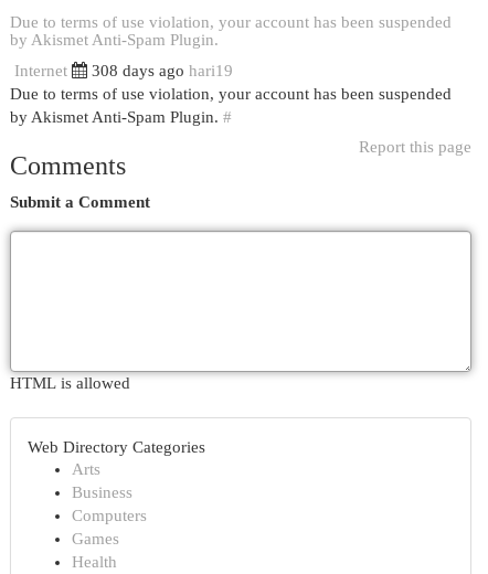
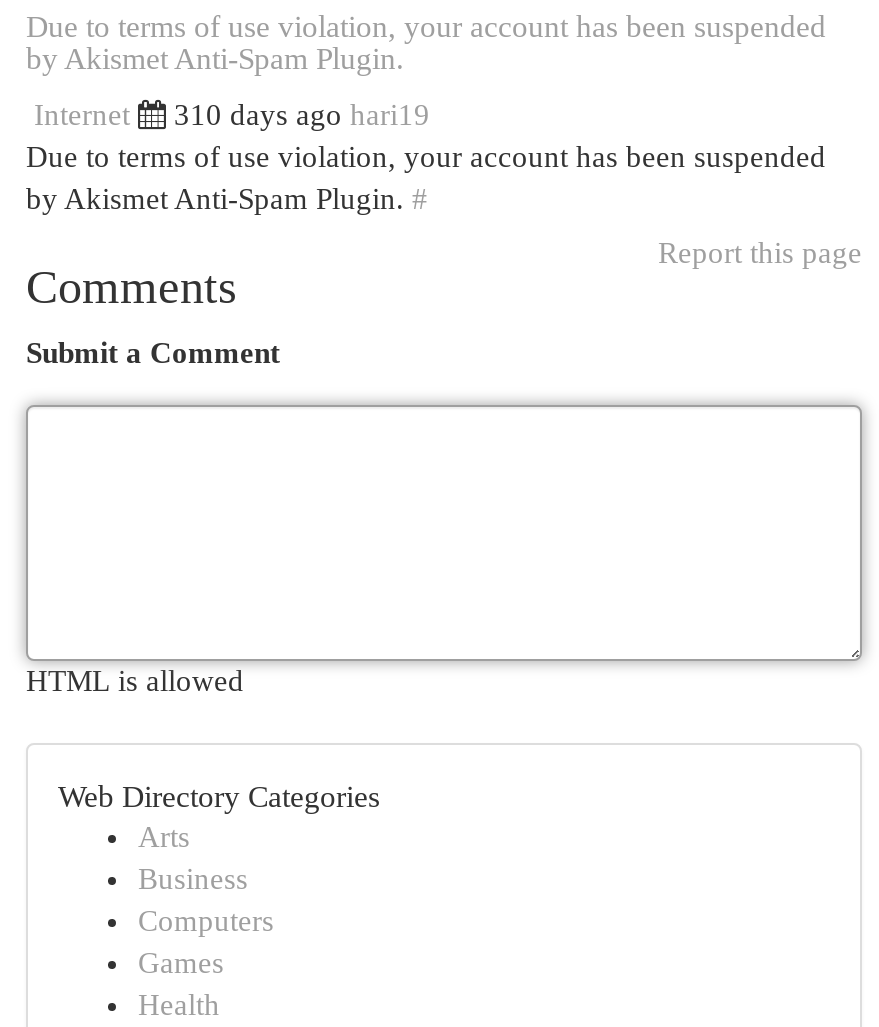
- Internet 308 days ago hari19
+ Internet 310 days ago hari19
